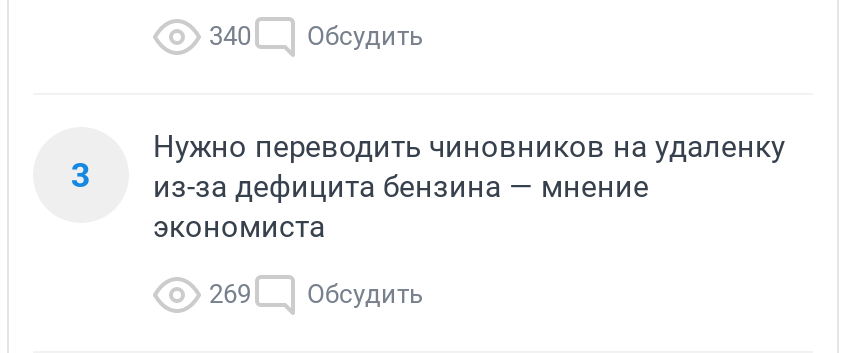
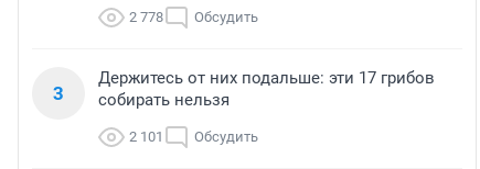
- 340 Обсудить
+ 2 778 Обсудить

- Нужно переводить чиновников на удаленку
- из-за дефицита бензина — мнение
- экономиста
+ Держитесь от них подальше: эти 17 грибов
+ собирать нельзя

- 269 Обсудить
+ 2 101 Обсудить
